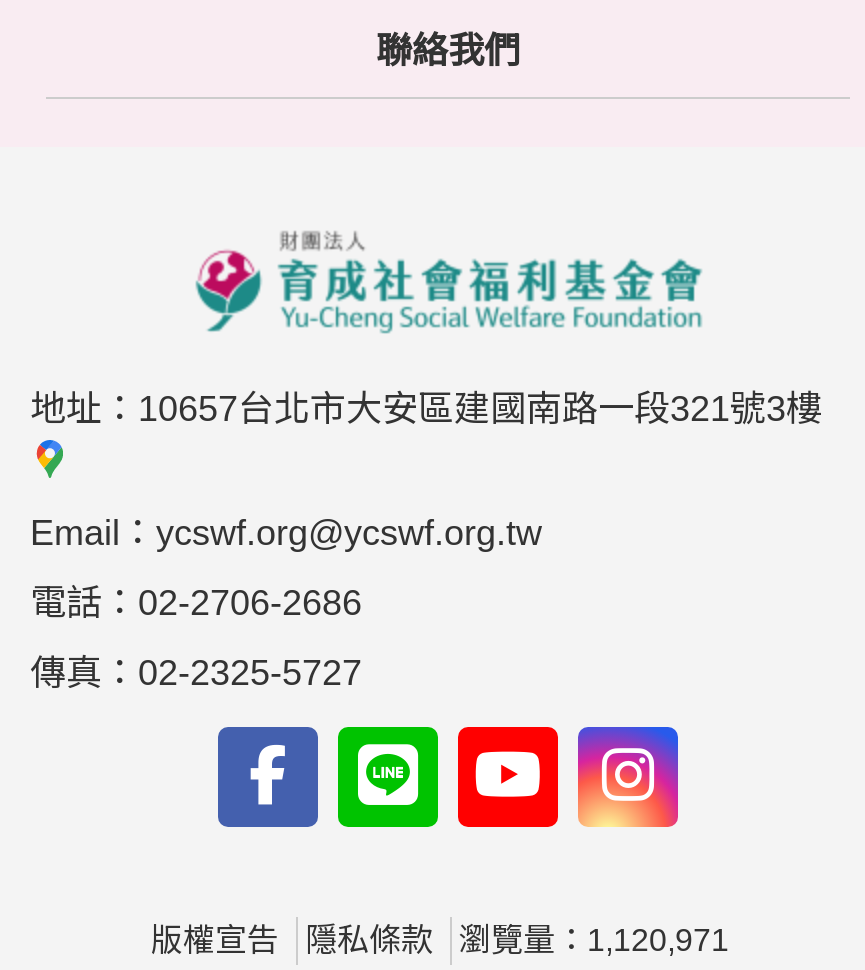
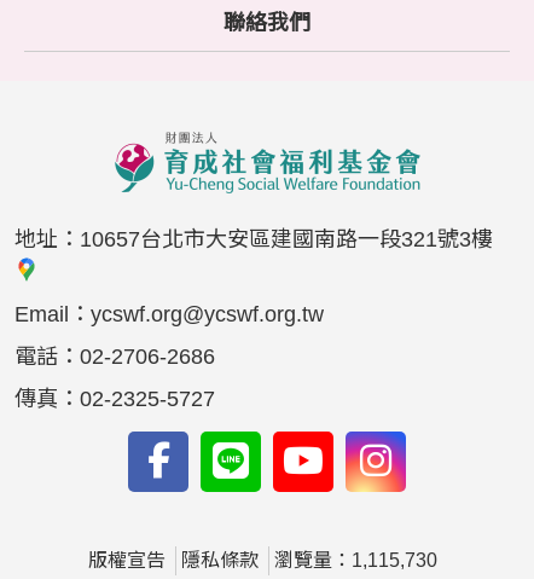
- 版權宣告 隱私條款 瀏覽量：1,120,971
+ 版權宣告 隱私條款 瀏覽量：1,115,730
